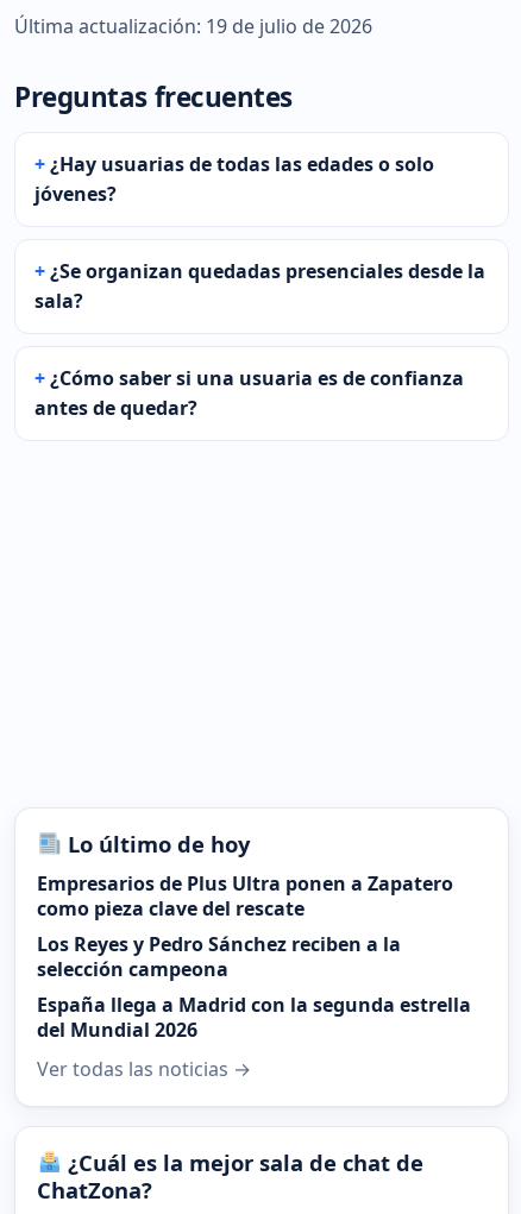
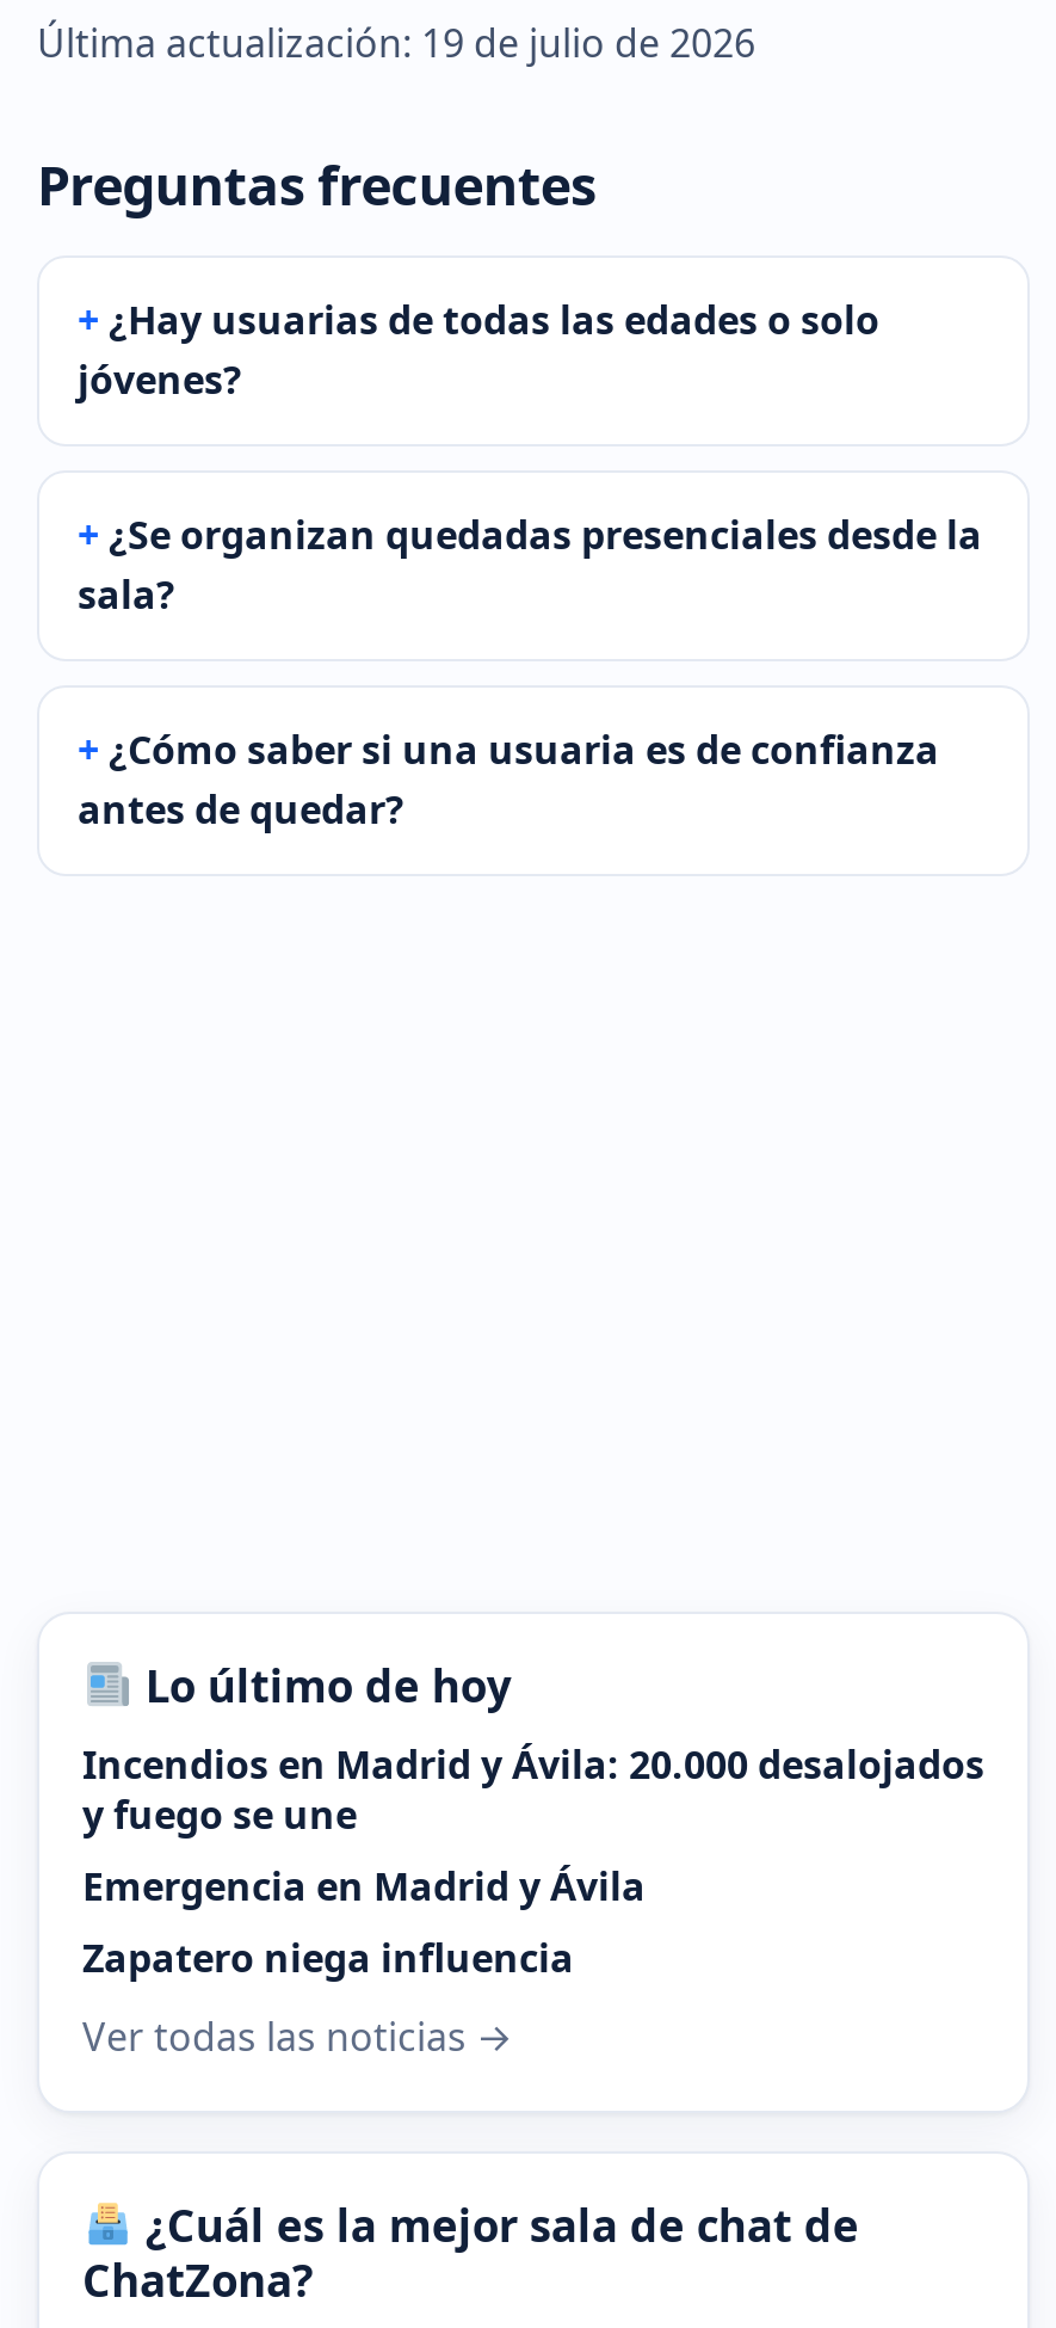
- Empresarios de Plus Ultra ponen a Zapatero
- como pieza clave del rescate
- Los Reyes y Pedro Sánchez reciben a la
- selección campeona
- España llega a Madrid con la segunda estrella
- del Mundial 2026
+ Incendios en Madrid y Ávila: 20.000 desalojados
+ y fuego se une
+ Emergencia en Madrid y Ávila
+ Zapatero niega influencia
